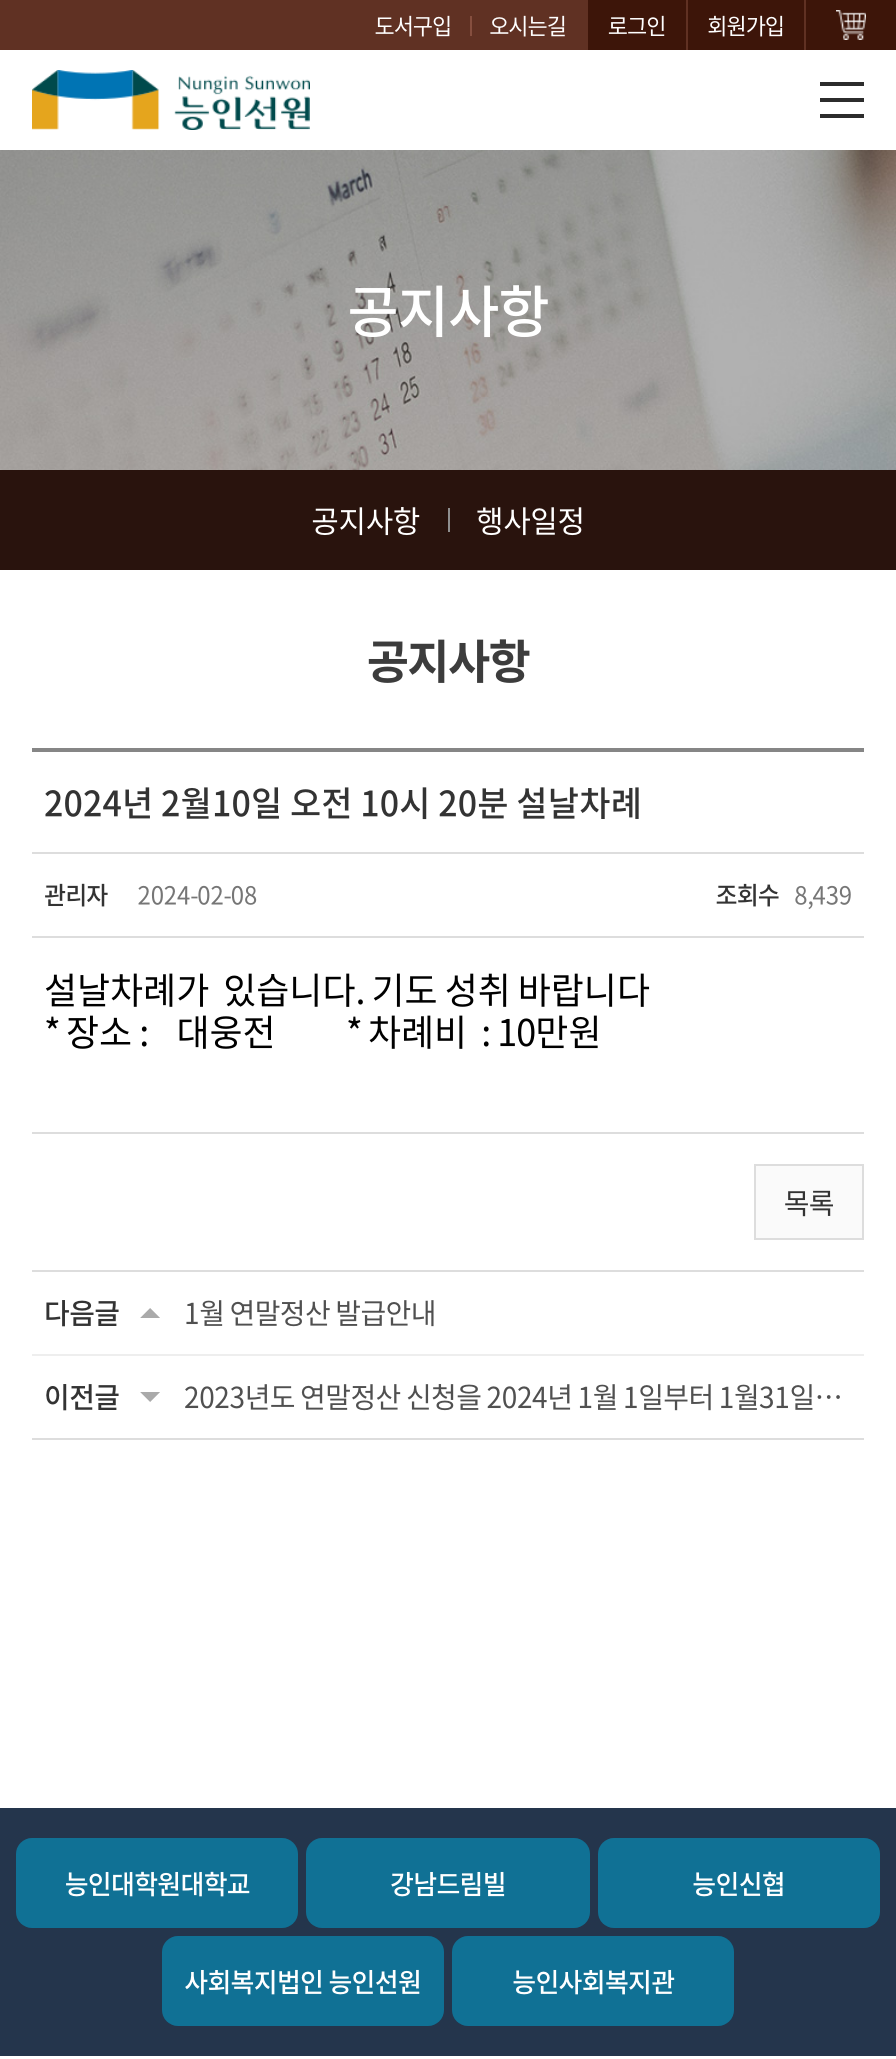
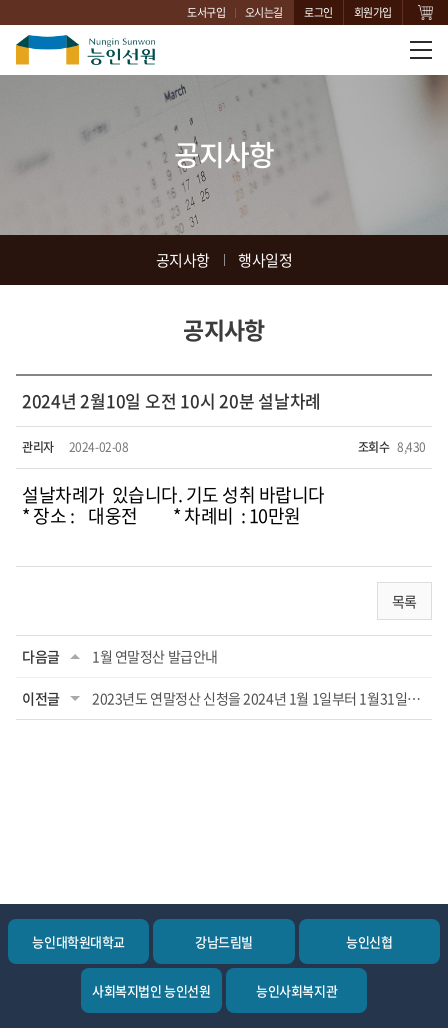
- 조회수 8,439
+ 조회수 8,430
